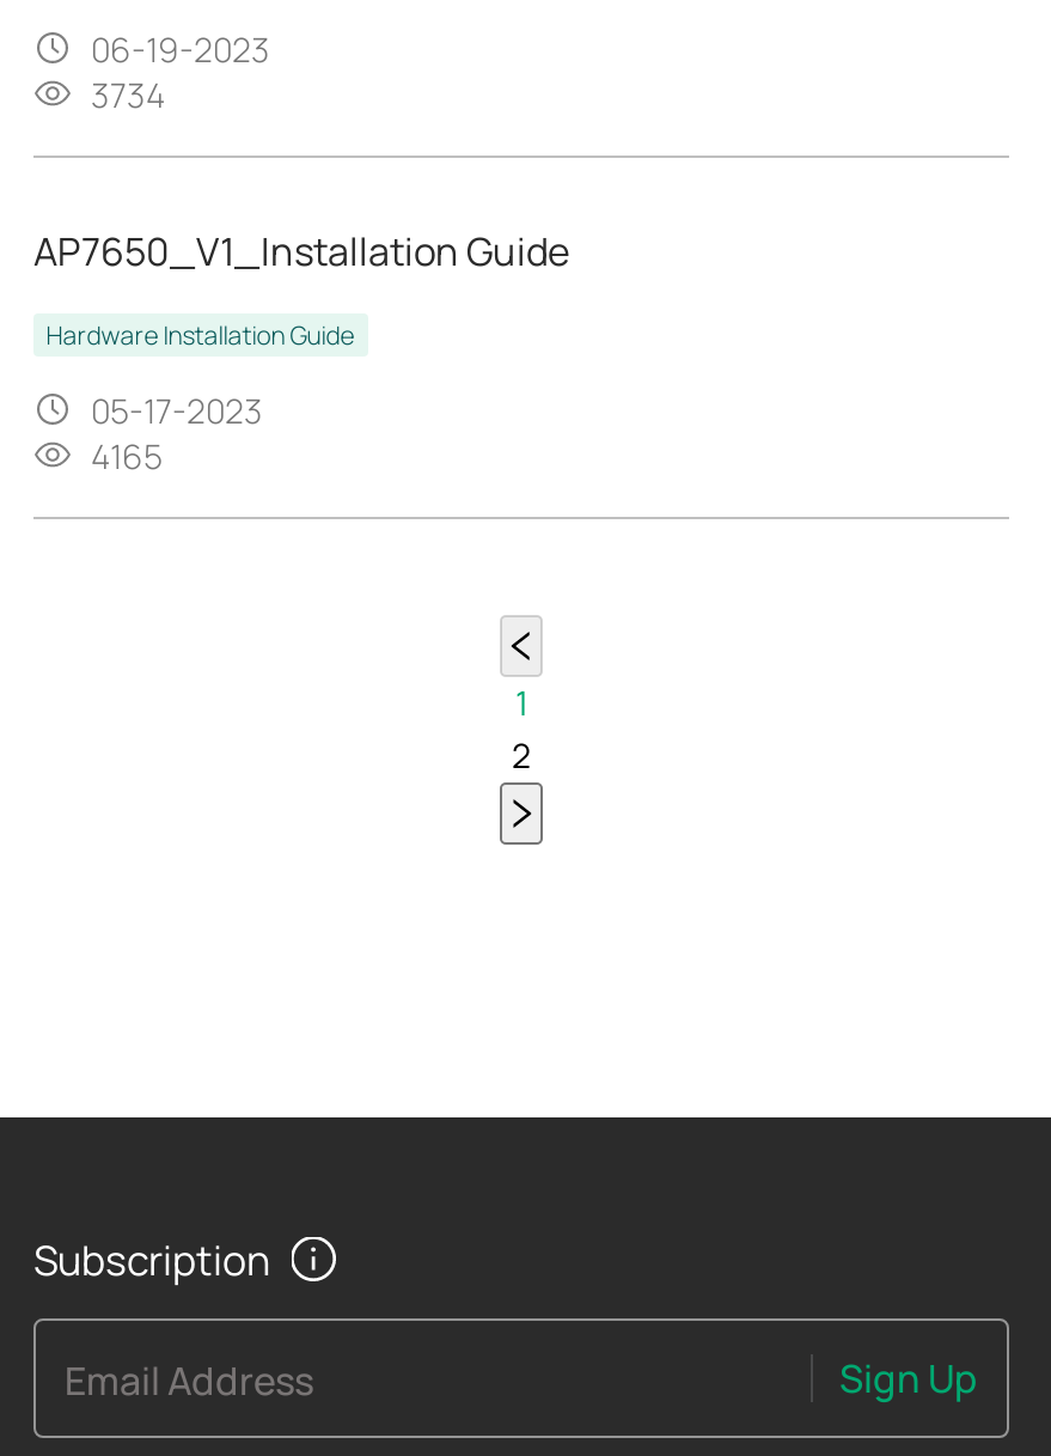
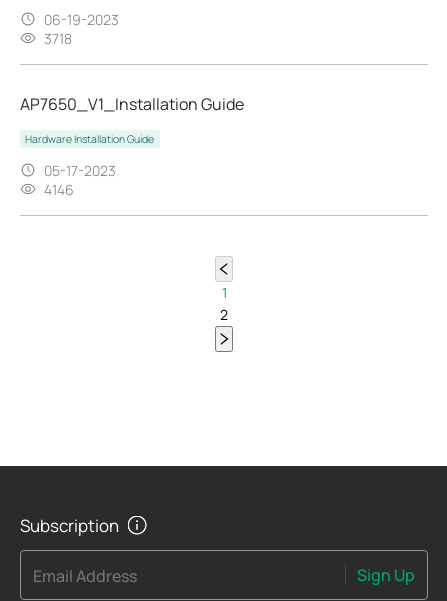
- 3734
+ 3718

- 4165
+ 4146
